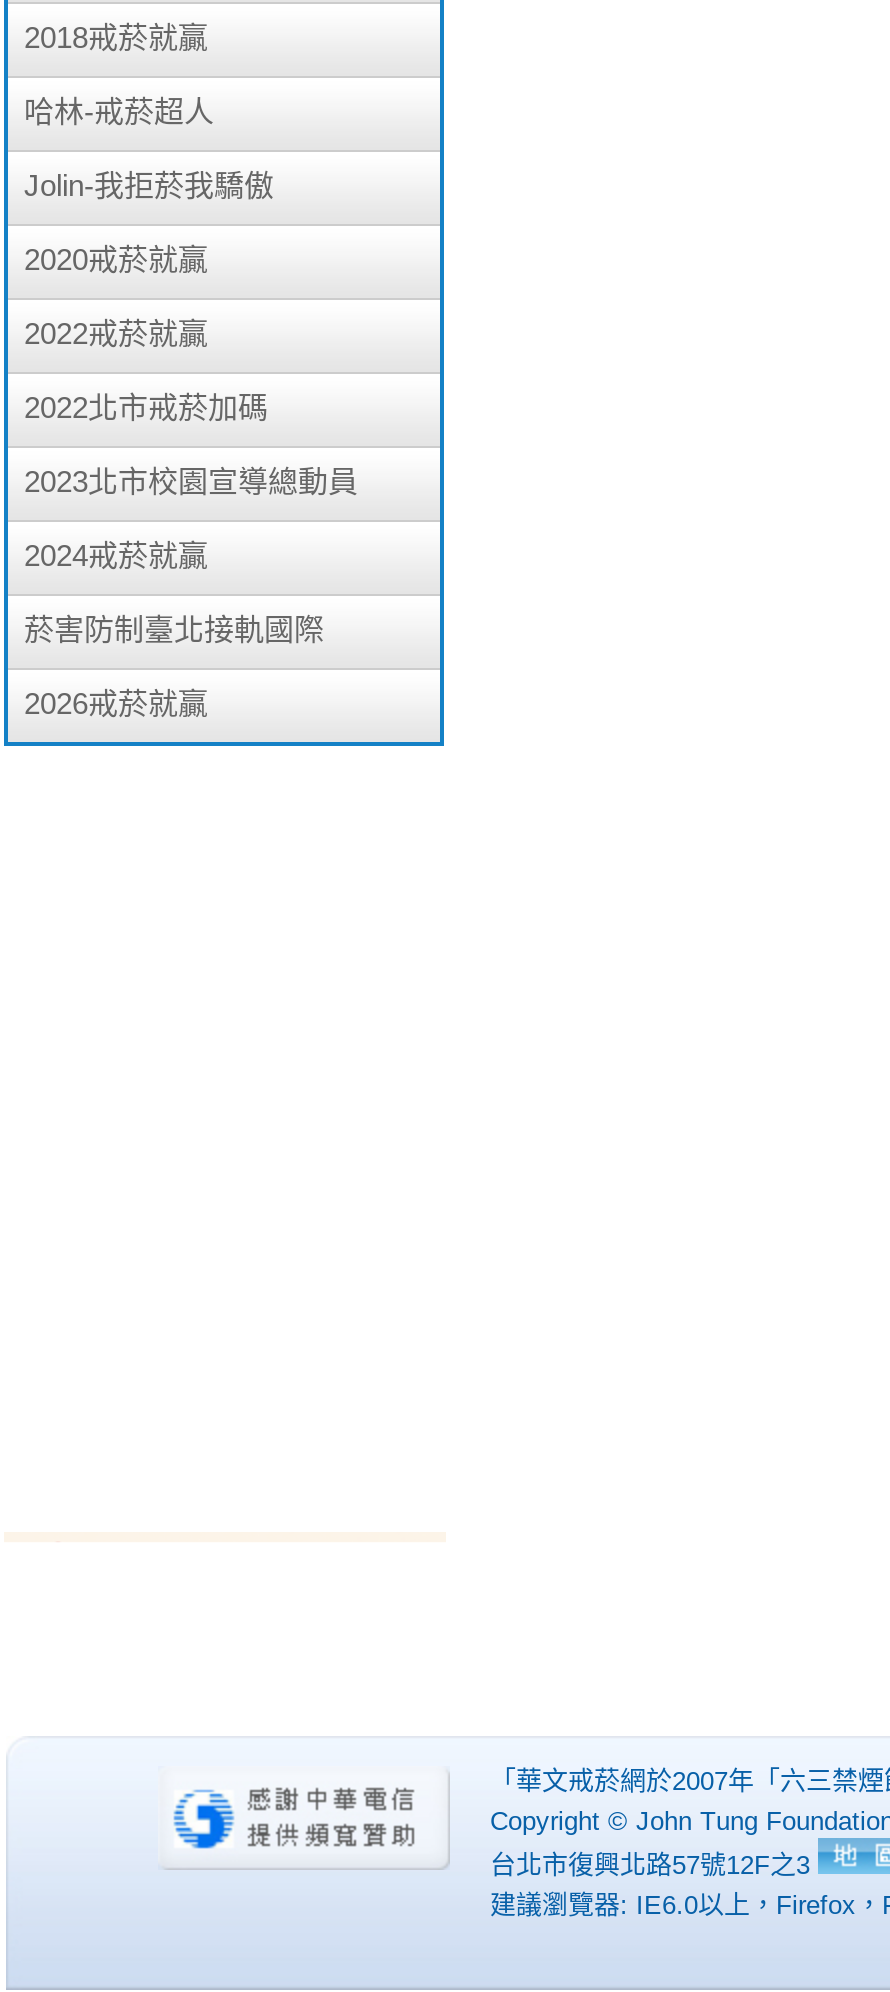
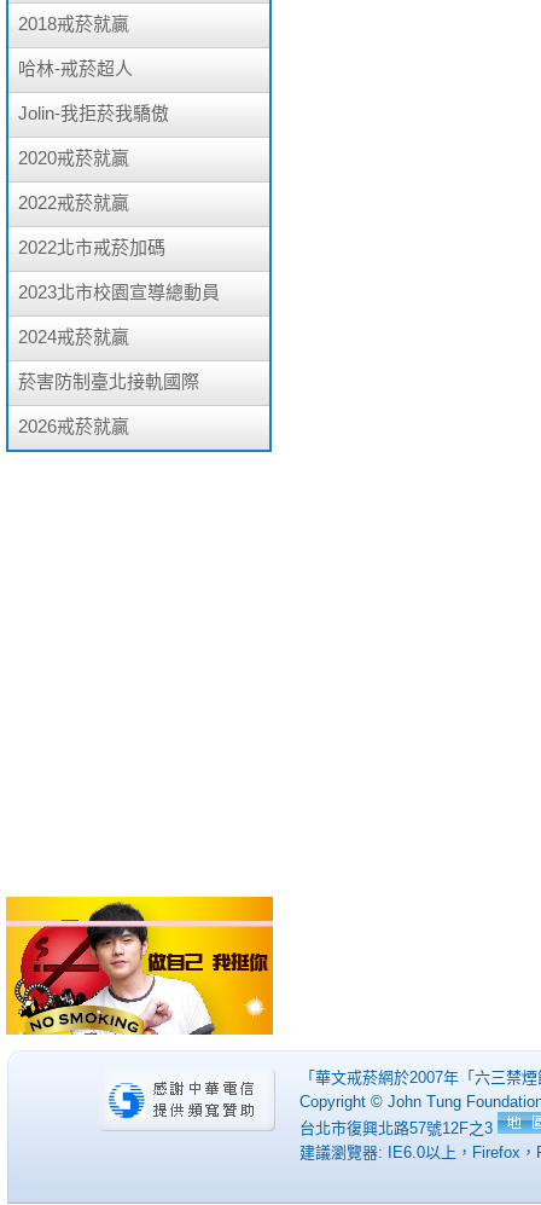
+ [image]
